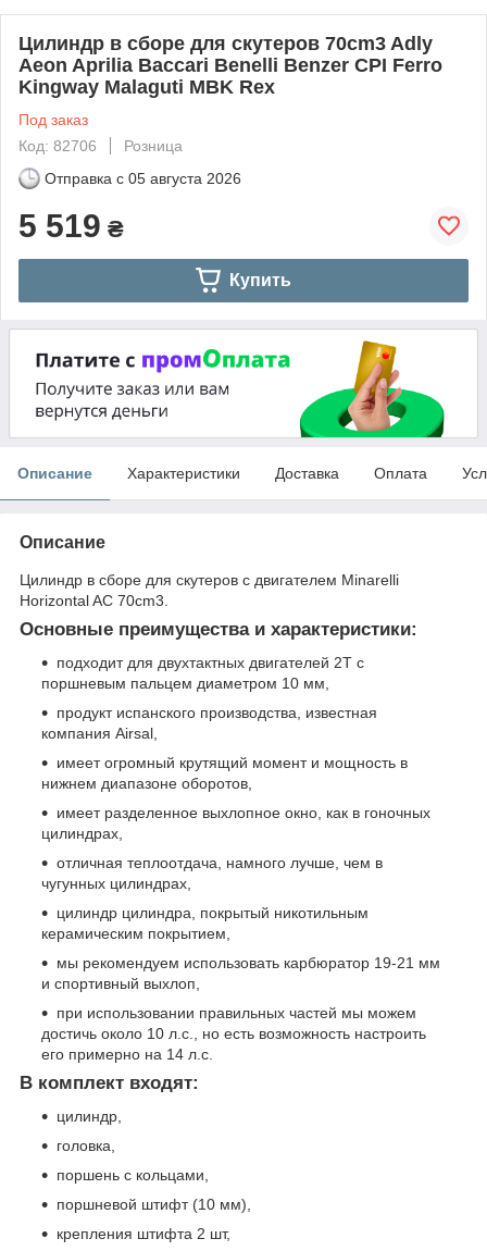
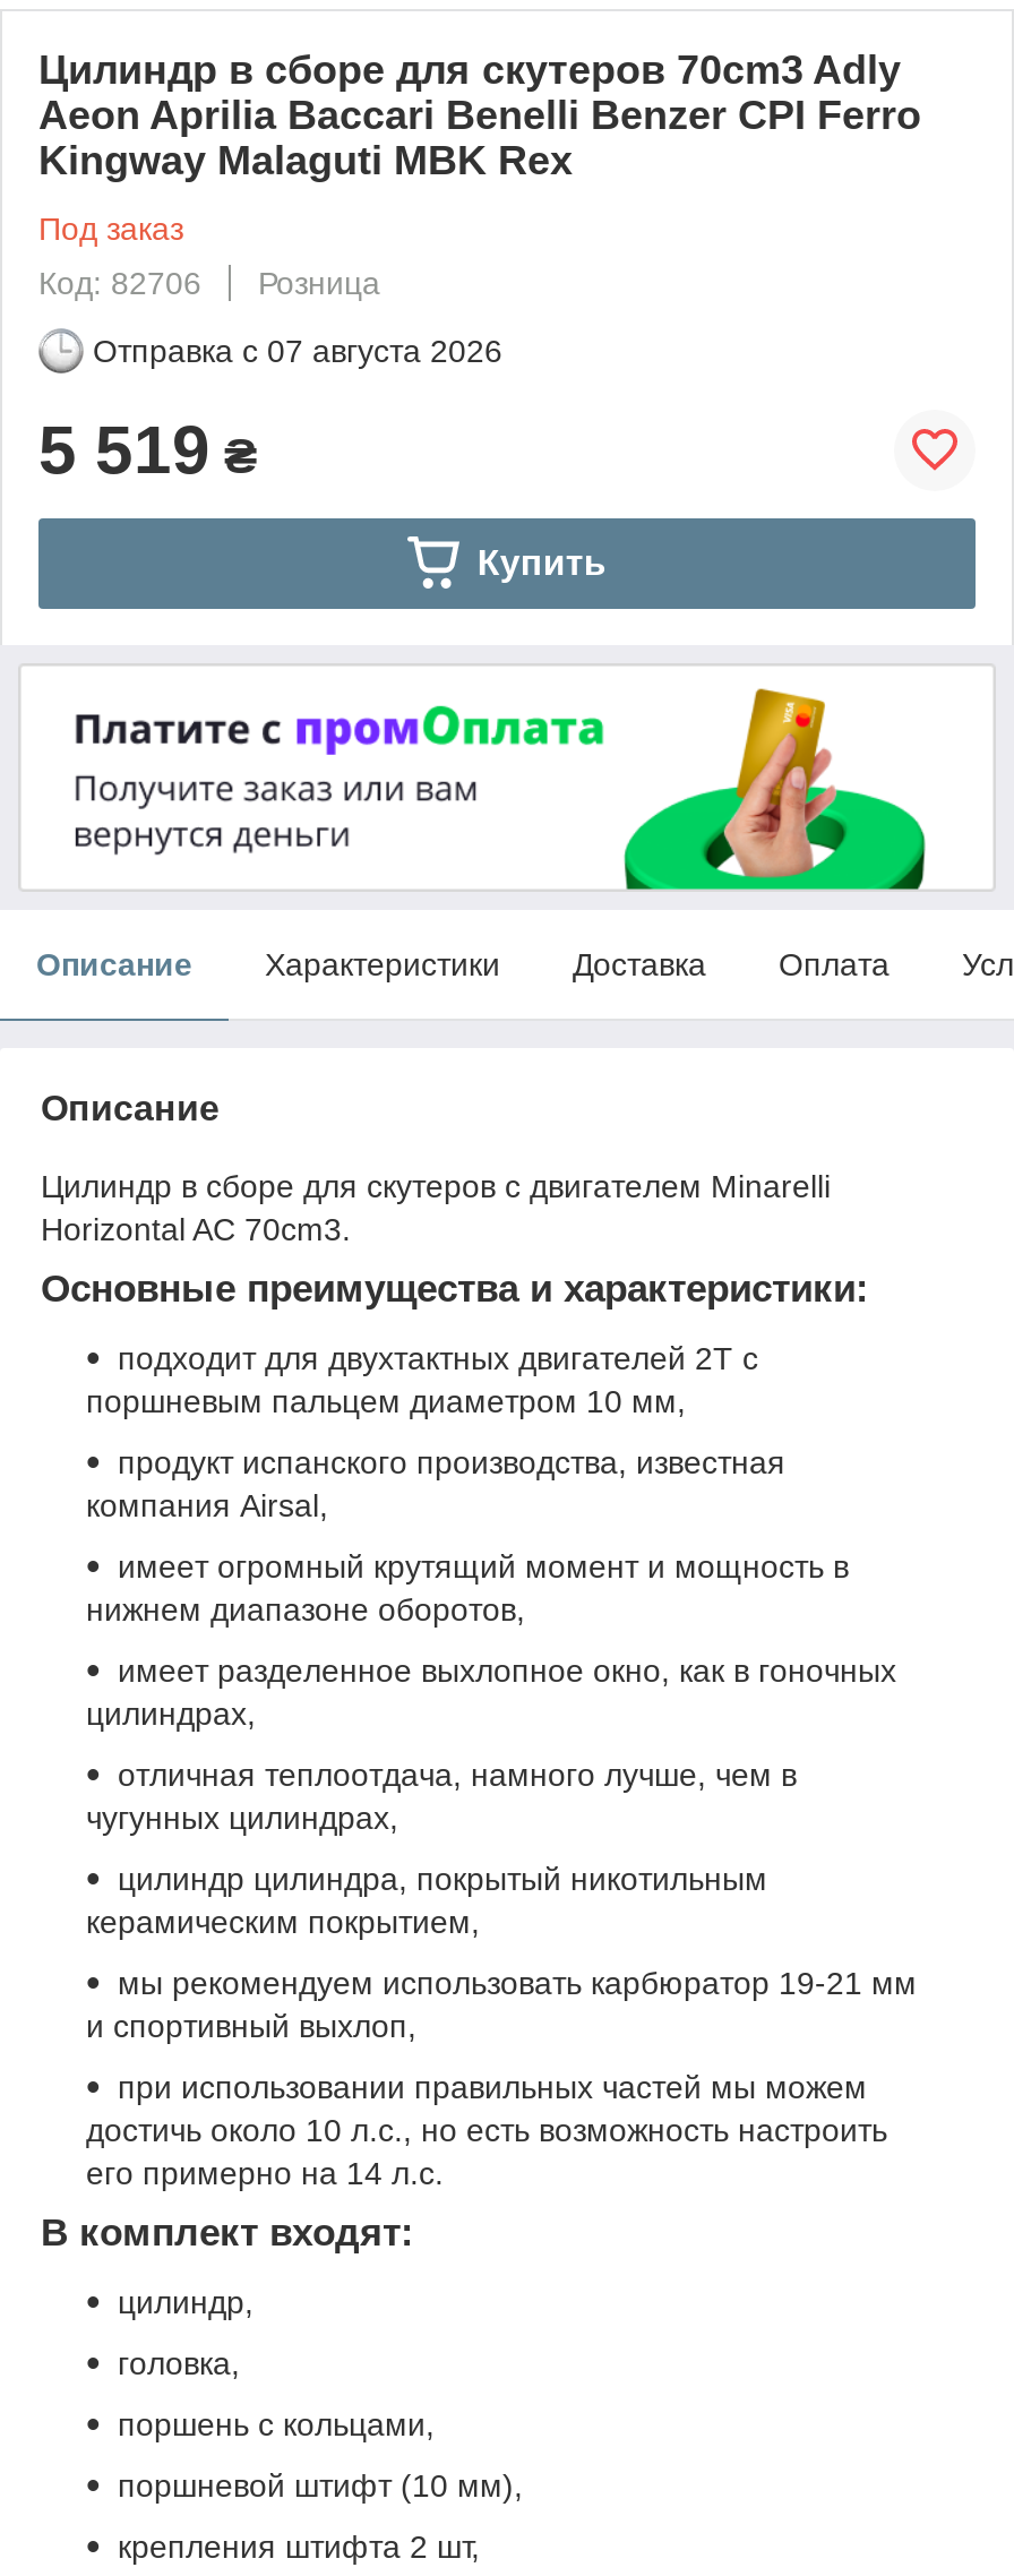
- Отправка с 05 августа 2026
+ Отправка с 07 августа 2026
